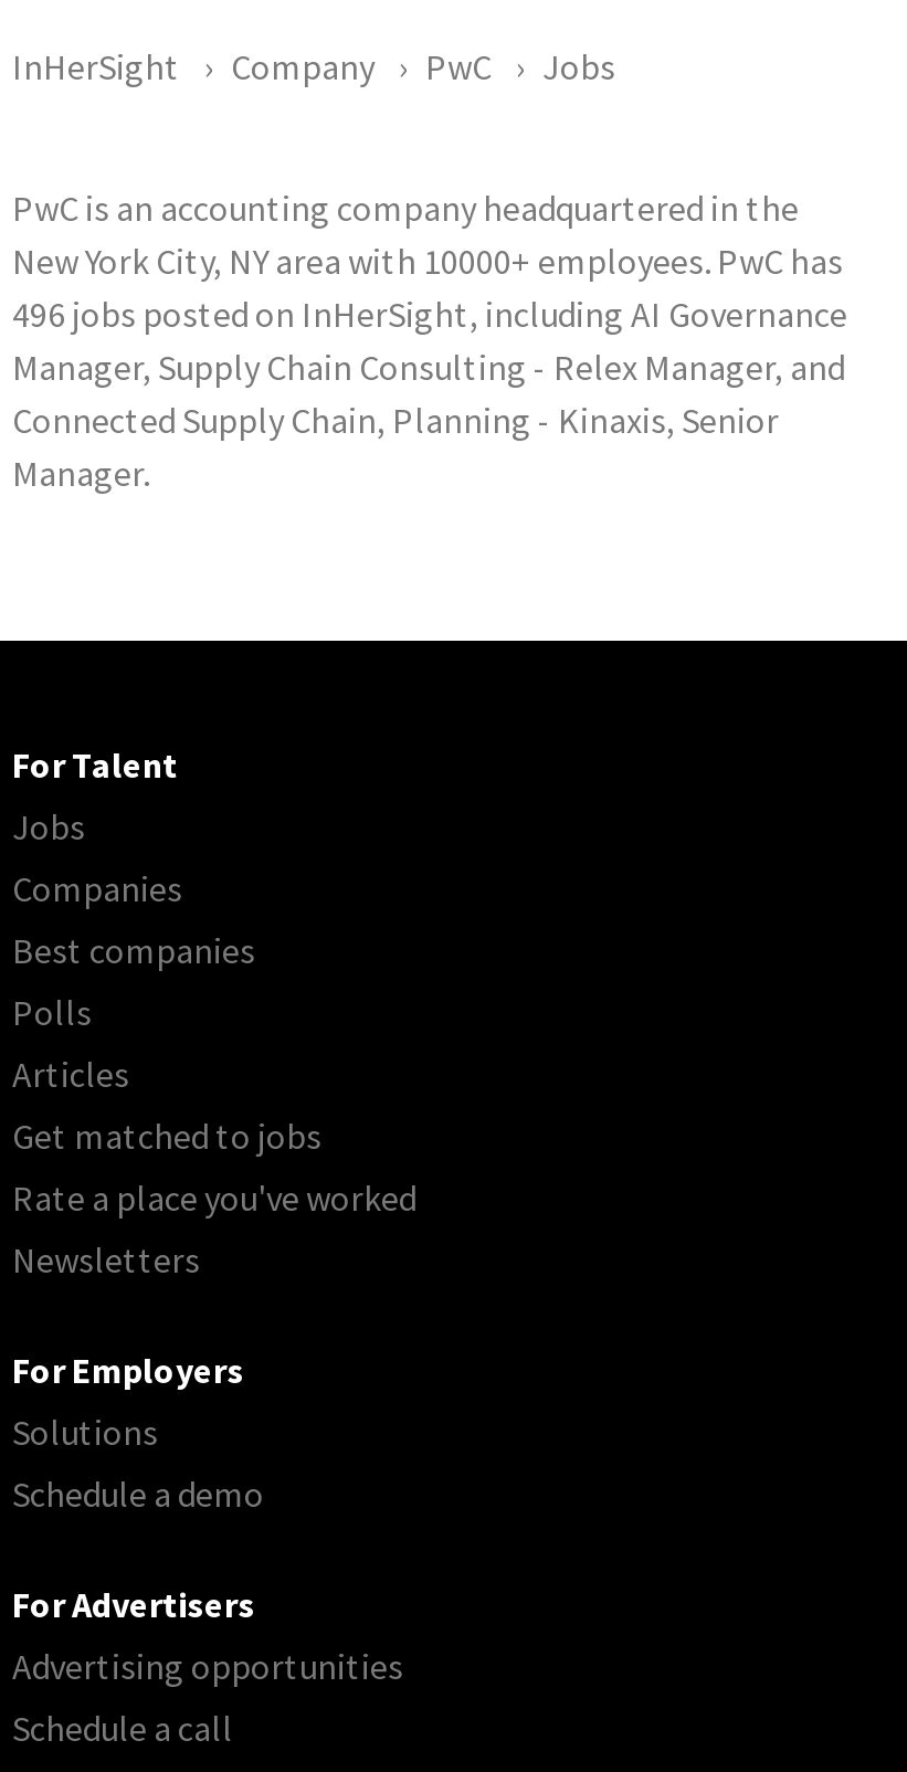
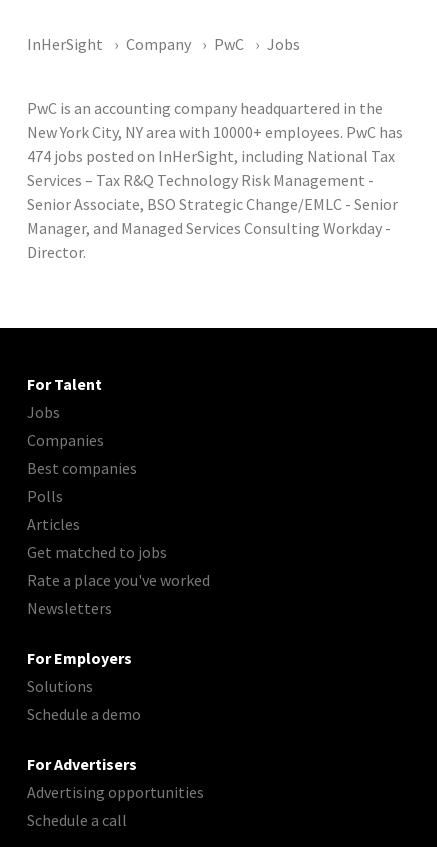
- 496 jobs posted on InHerSight, including AI Governance
- Manager, Supply Chain Consulting - Relex Manager, and
- Connected Supply Chain, Planning - Kinaxis, Senior
- Manager.
+ 474 jobs posted on InHerSight, including National Tax
+ Services – Tax R&Q Technology Risk Management -
+ Senior Associate, BSO Strategic Change/EMLC - Senior
+ Manager, and Managed Services Consulting Workday -
+ Director.
